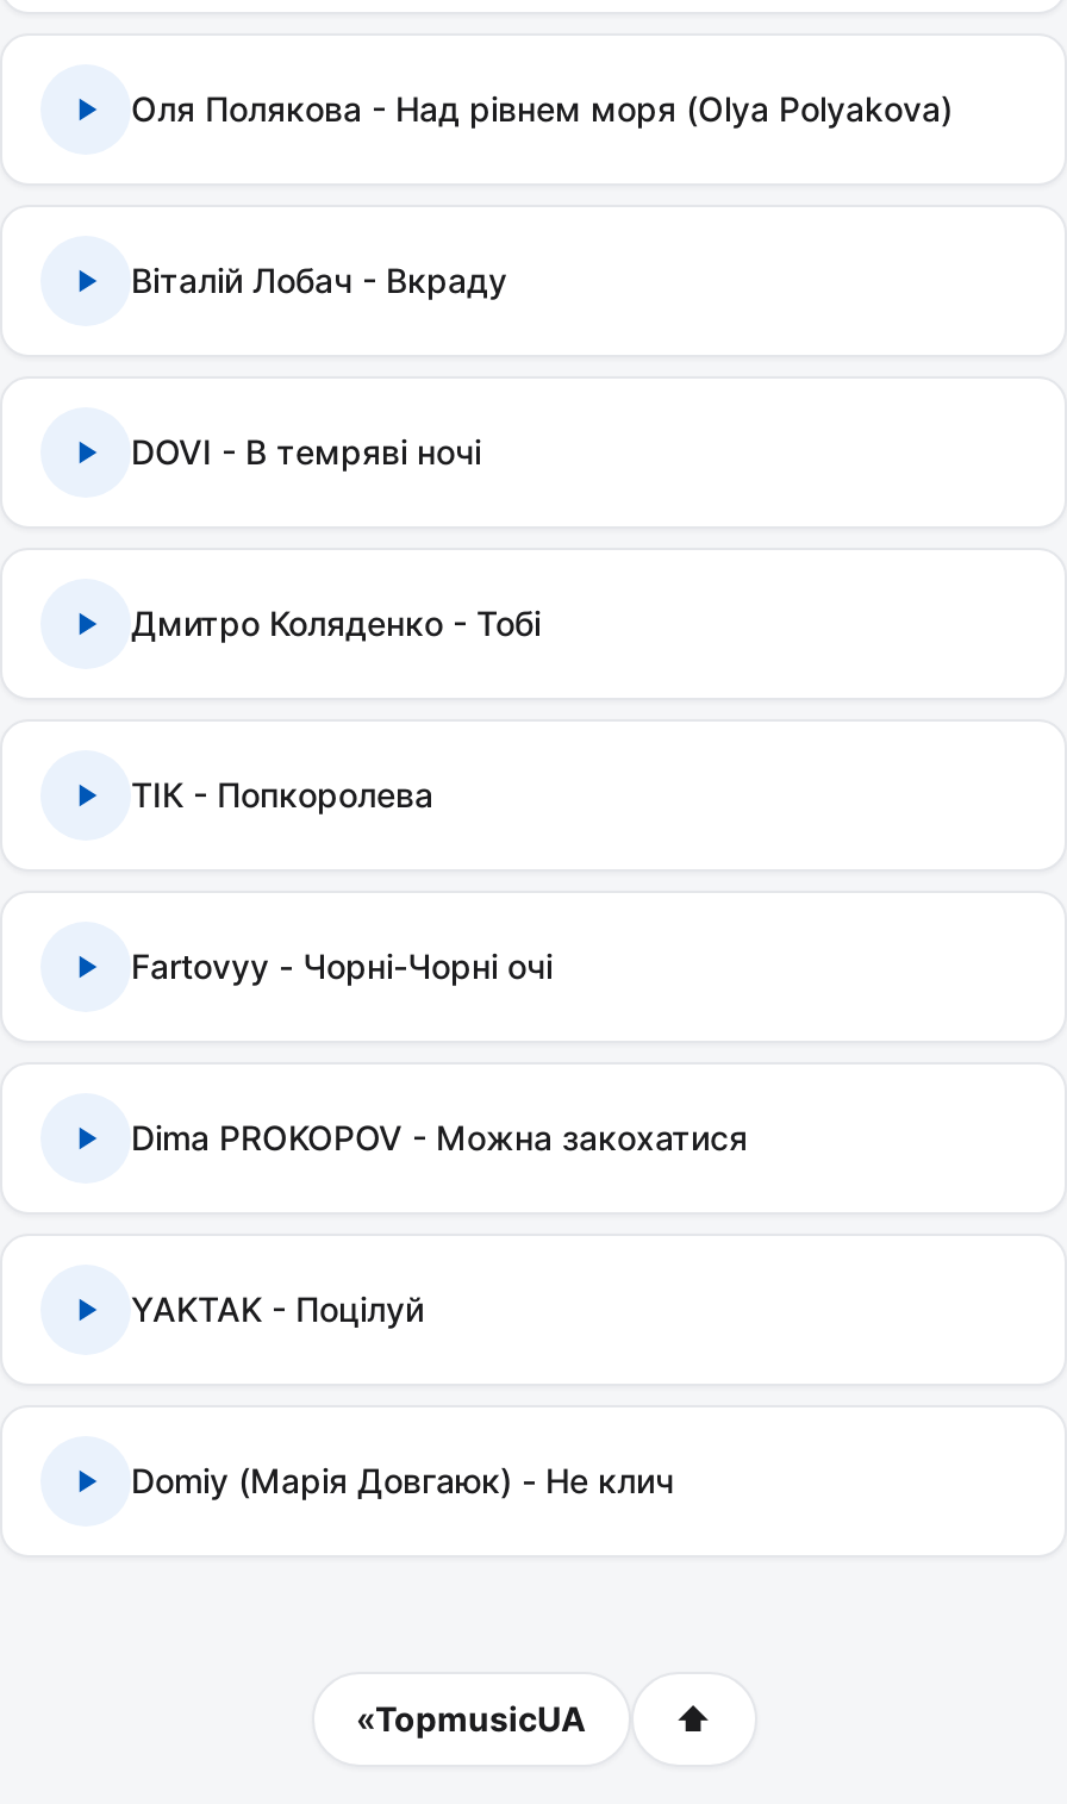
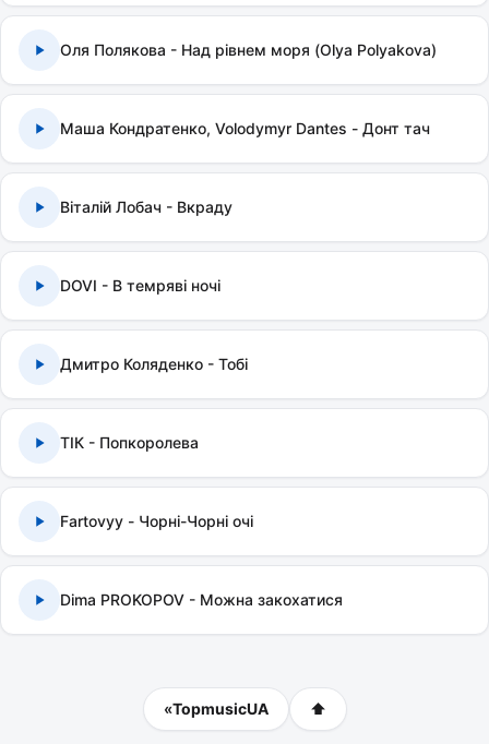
+ Маша Кондратенко, Volodymyr Dantes - Донт тач

moved down: Віталій Лобач - Вкраду | DOVI - В темряві ночі | Дмитро Коляденко - Тобі | ТІК - Попкоролева | Fartovyy - Чорні-Чорні очі | Dima PROKOPOV - Можна закохатися

- YAKTAK - Поцілуй

- Domiy (Марія Довгаюк) - Не клич
